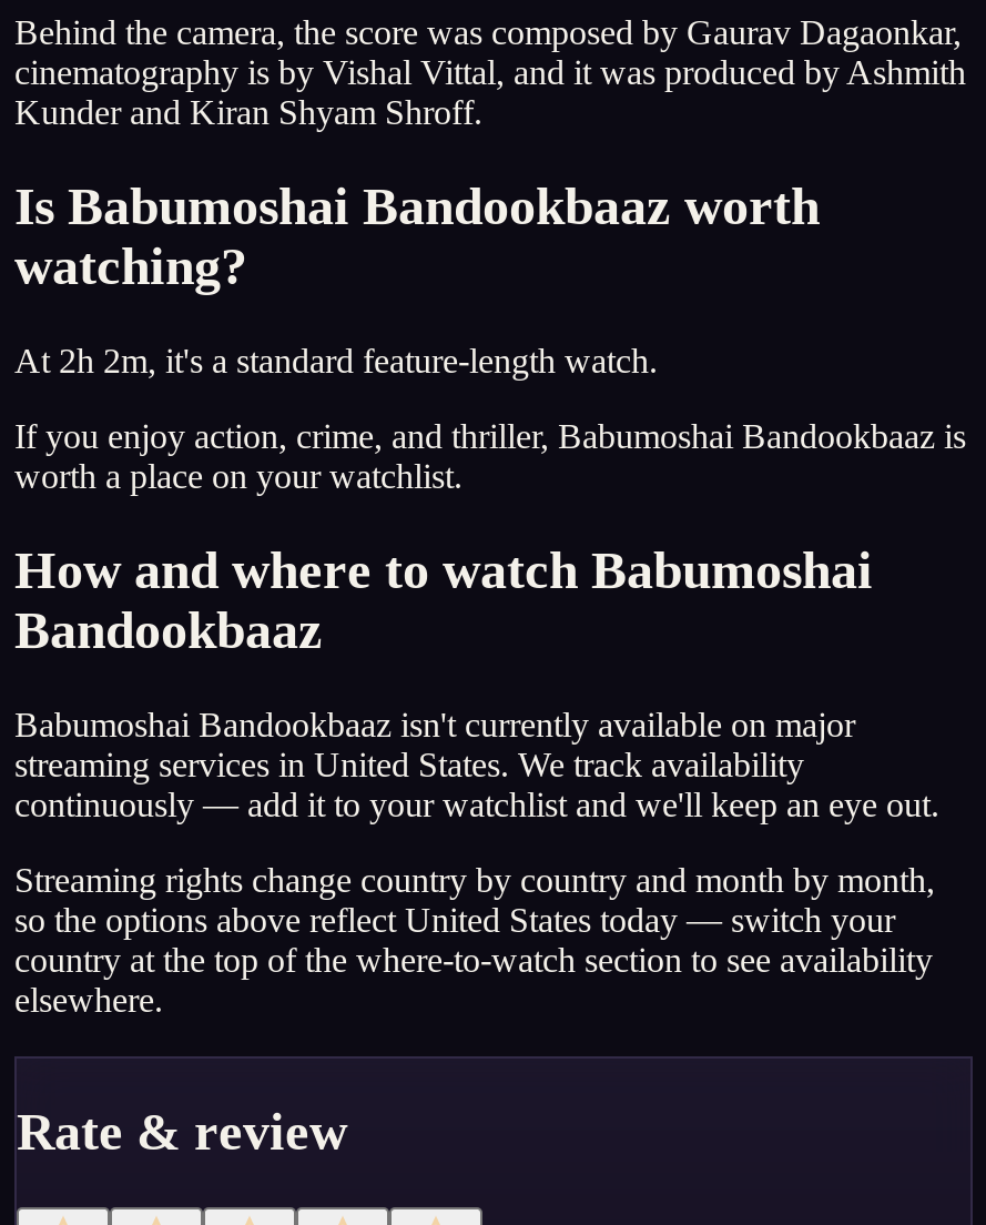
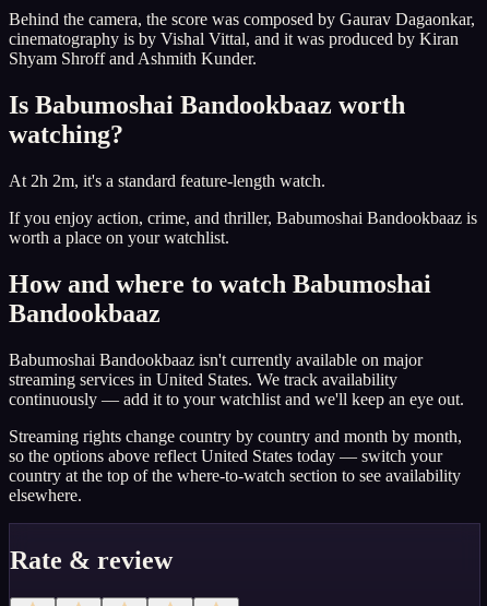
- cinematography is by Vishal Vittal, and it was produced by Ashmith
- Kunder and Kiran Shyam Shroff.
+ cinematography is by Vishal Vittal, and it was produced by Kiran
+ Shyam Shroff and Ashmith Kunder.
